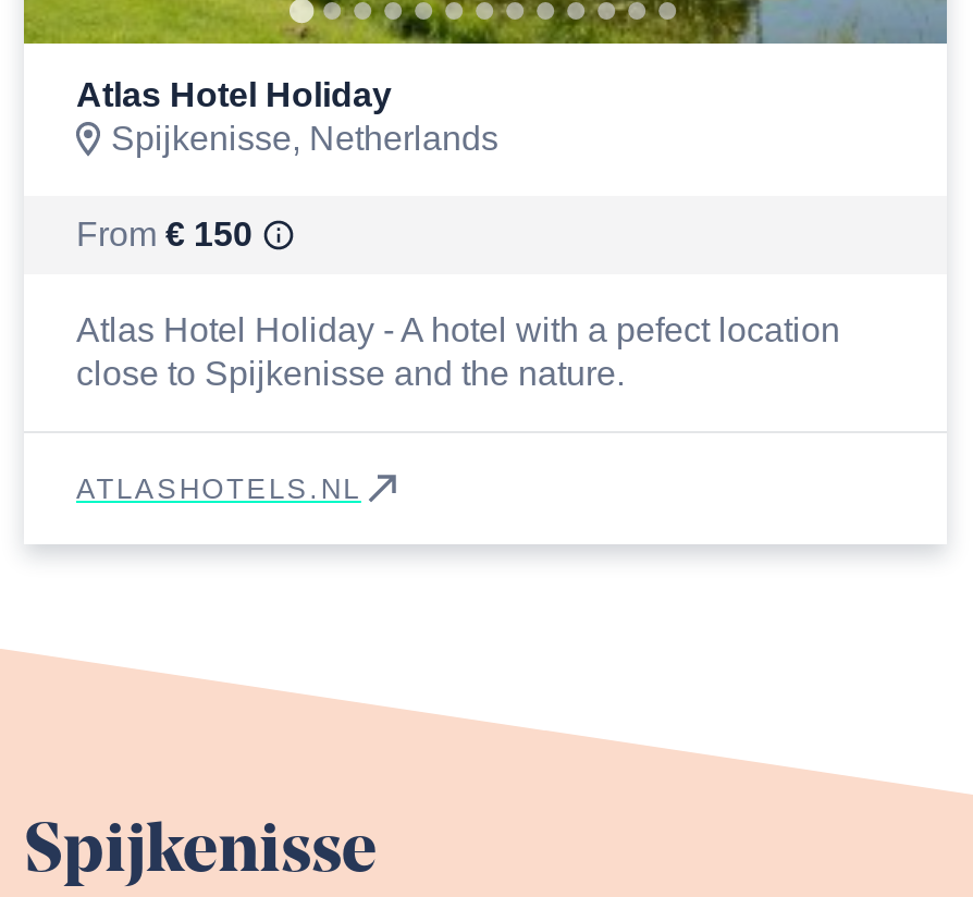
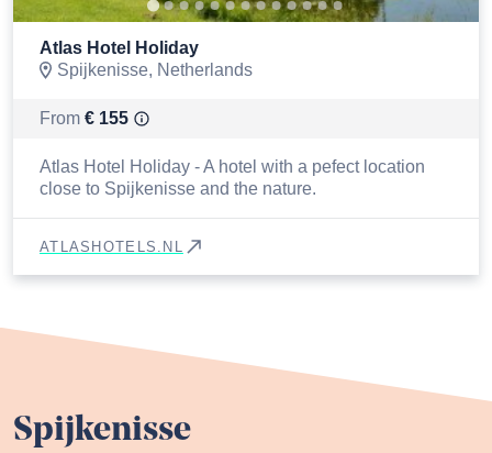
- From €150
+ From €155
